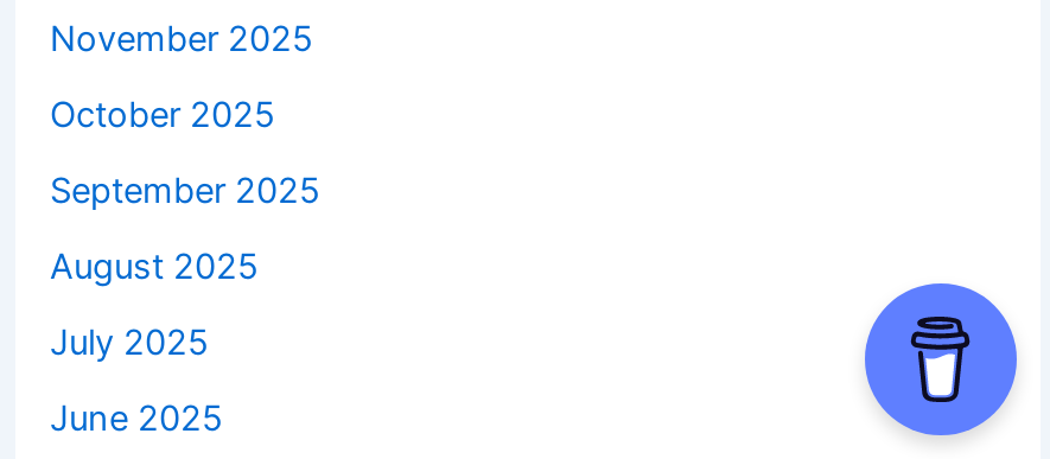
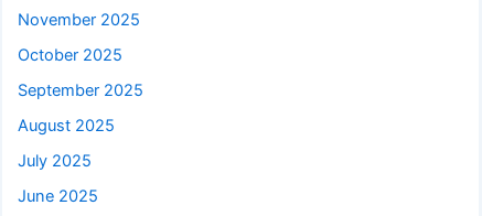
- [image]
